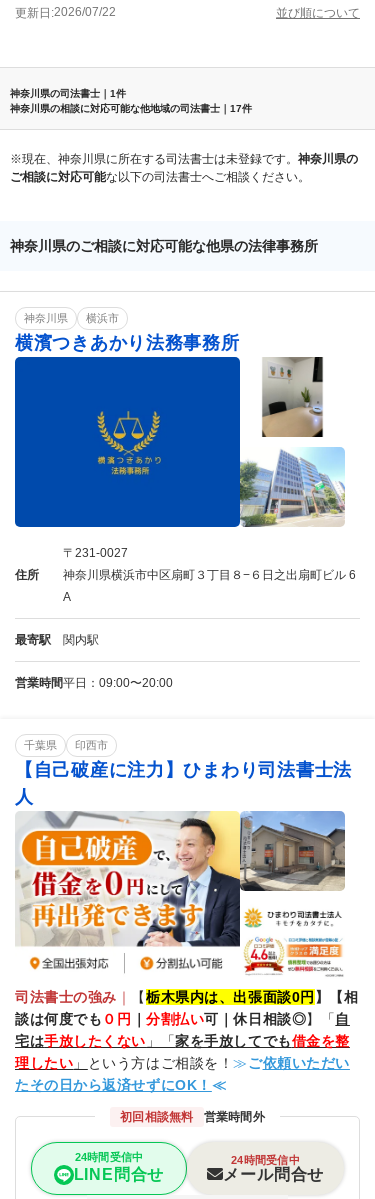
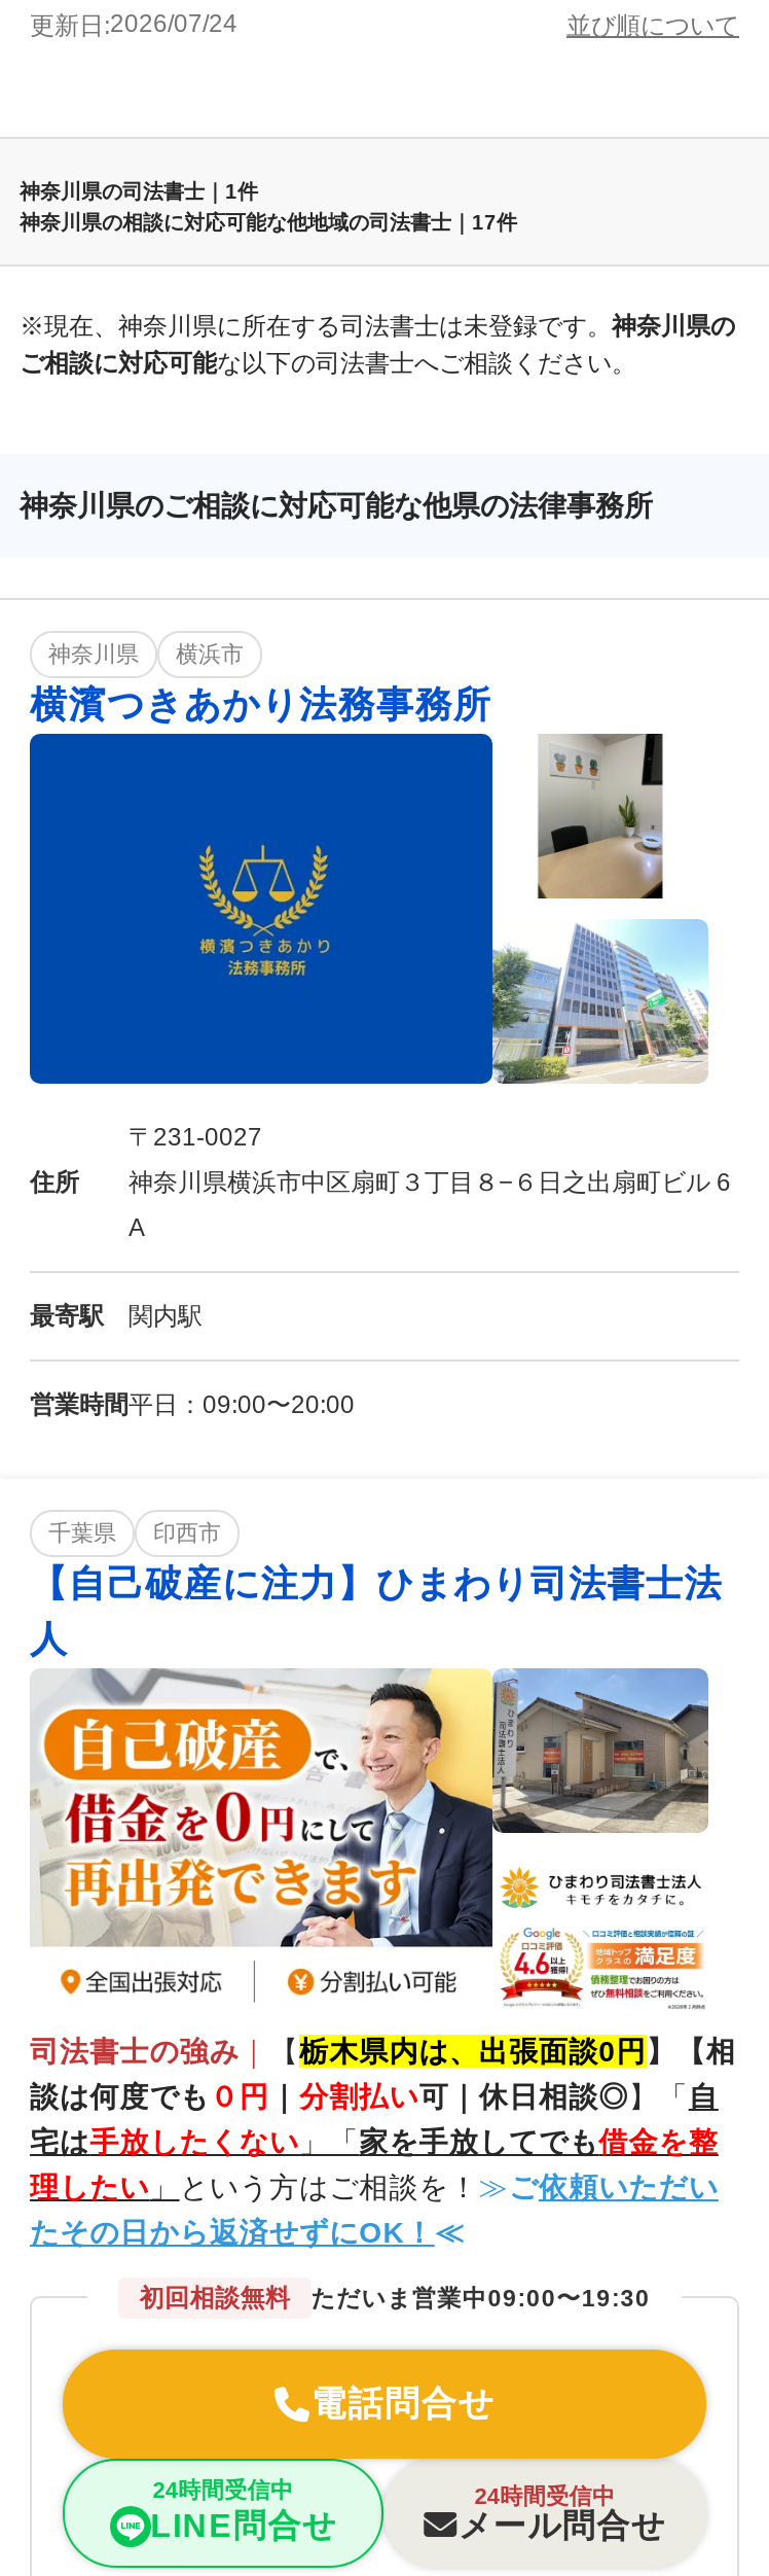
- 更新日: 2026/07/22
+ 更新日: 2026/07/24

- 営業時間外
+ ただいま営業中09:00〜19:30
+ 電話問合せ
